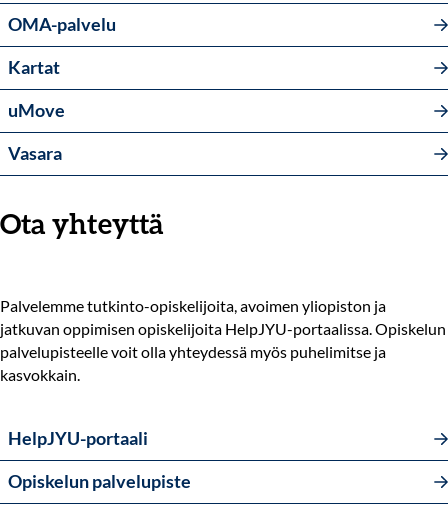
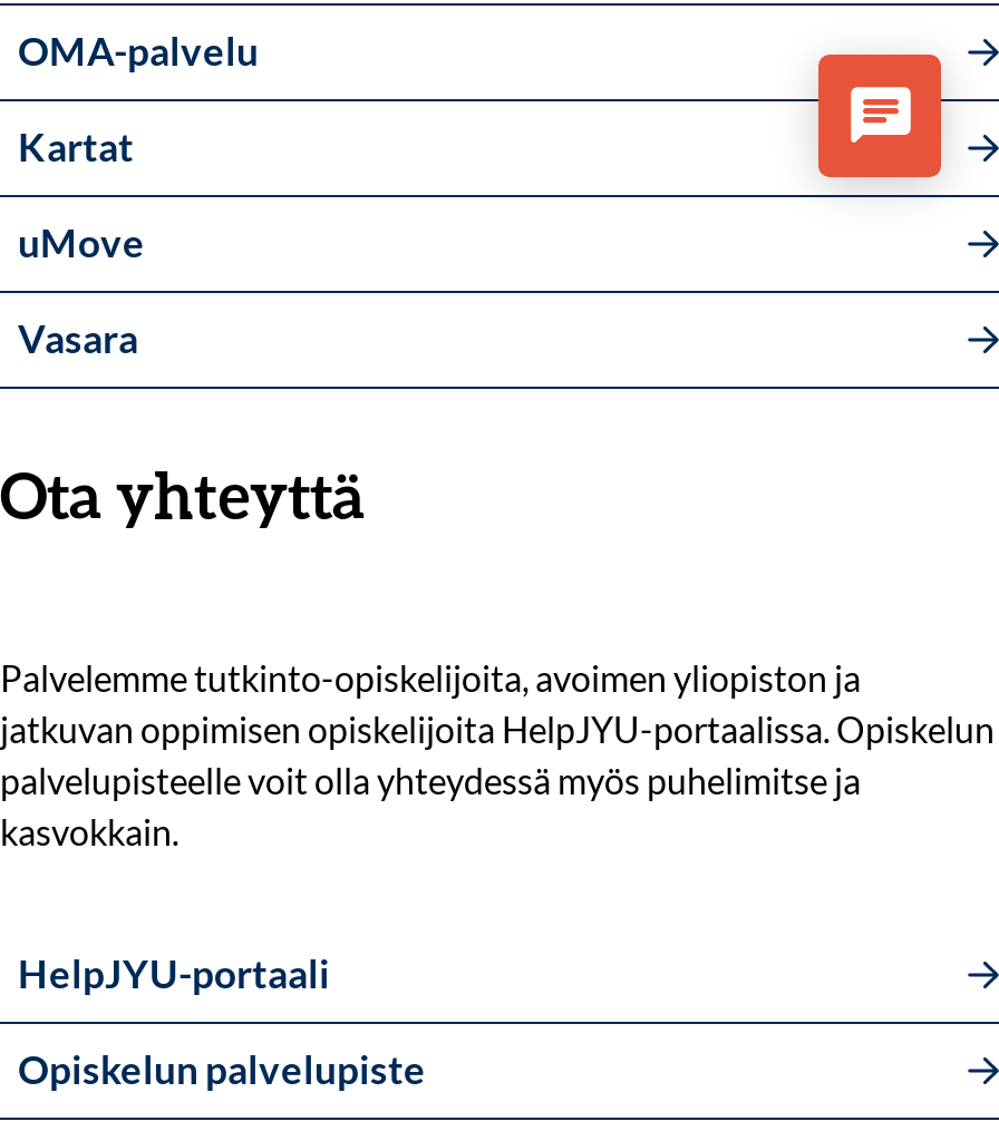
+ [image]
